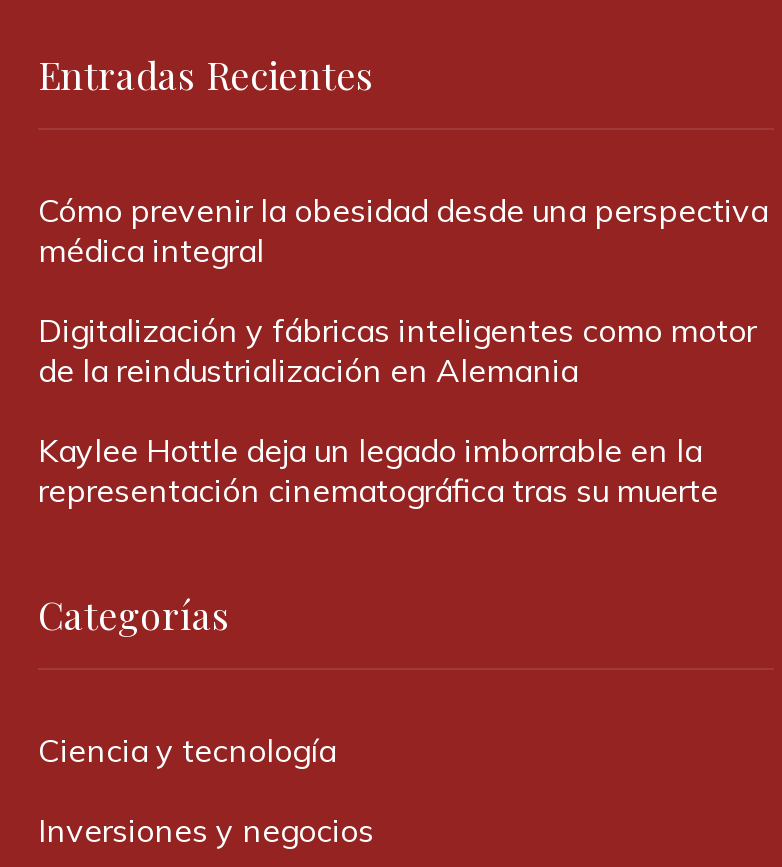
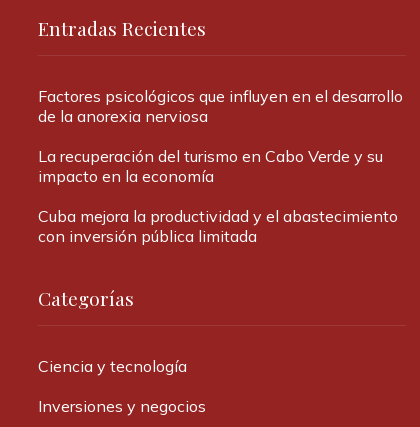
- Cómo prevenir la obesidad desde una perspectiva
- médica integral
+ Factores psicológicos que influyen en el desarrollo
+ de la anorexia nerviosa

- Digitalización y fábricas inteligentes como motor
- de la reindustrialización en Alemania
+ La recuperación del turismo en Cabo Verde y su
+ impacto en la economía

- Kaylee Hottle deja un legado imborrable en la
- representación cinematográfica tras su muerte
+ Cuba mejora la productividad y el abastecimiento
+ con inversión pública limitada
